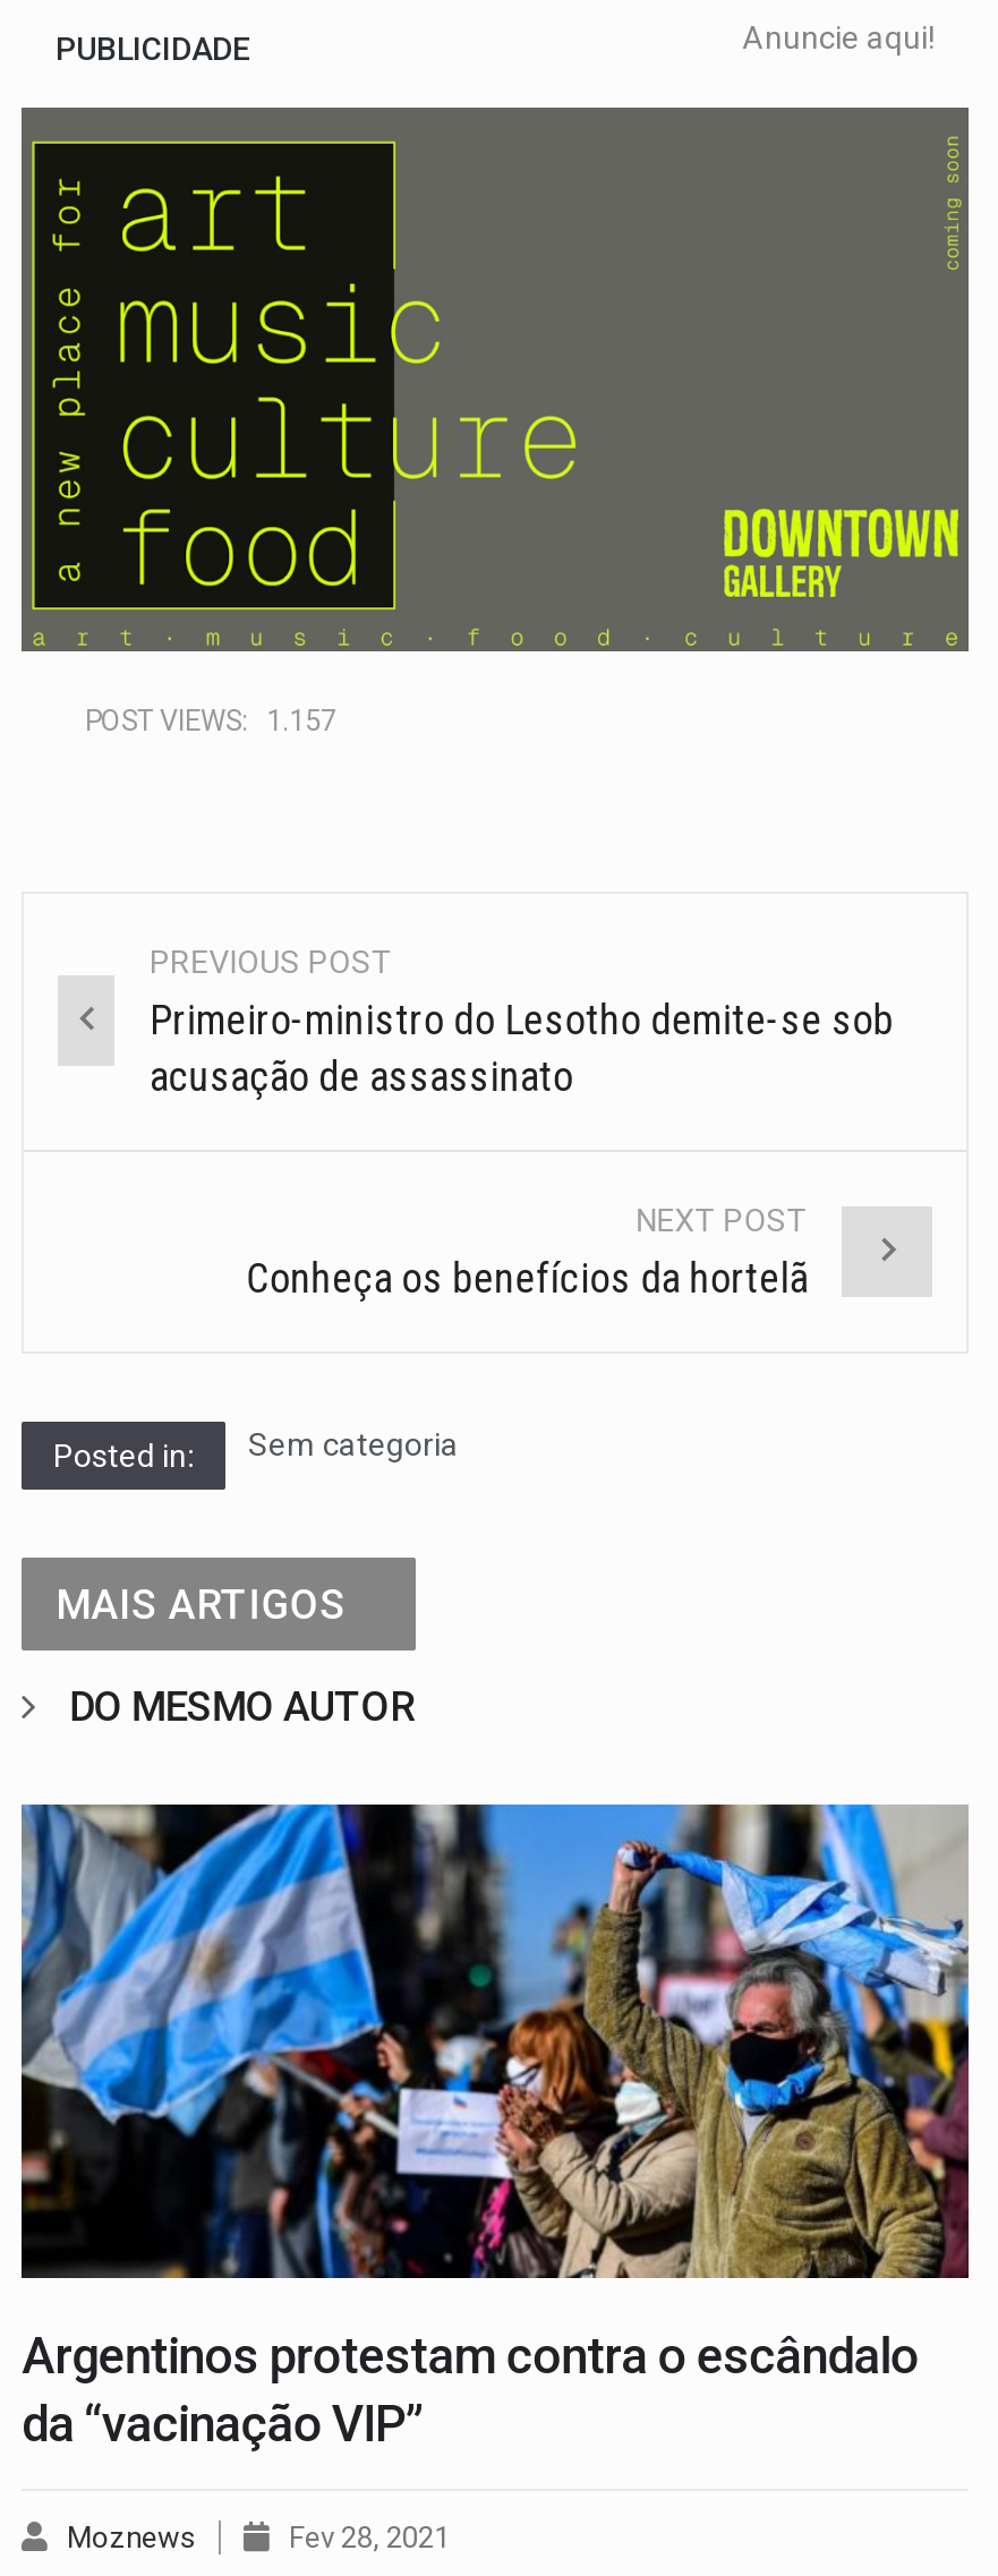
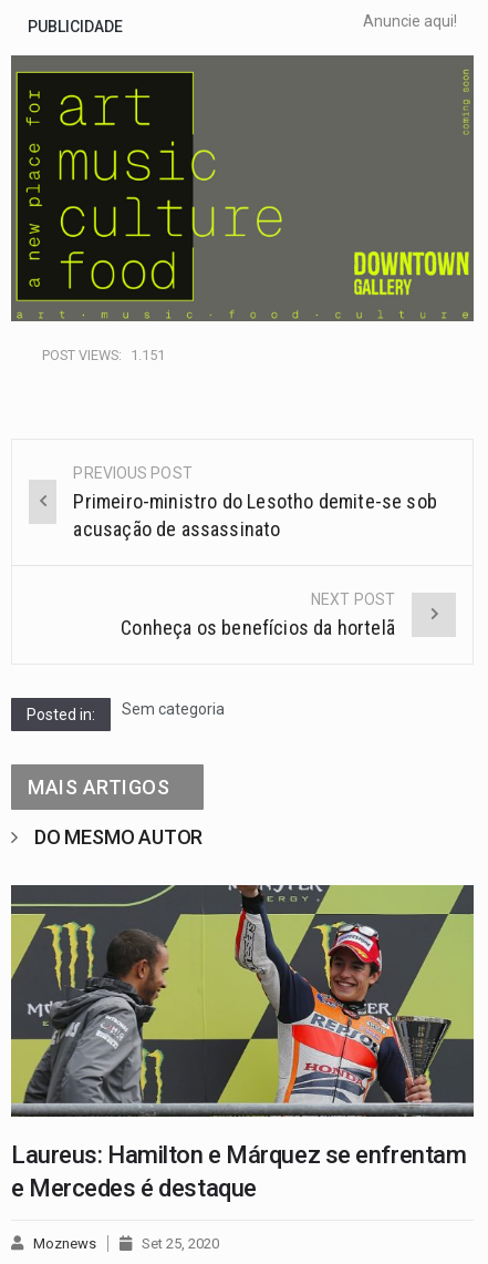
- POST VIEWS: 1.157
+ POST VIEWS: 1.151

- [image]
- Argentinos protestam contra o escândalo
- da “vacinação VIP”
+ [image]
+ Laureus: Hamilton e Márquez se enfrentam
+ e Mercedes é destaque

- Fev 28, 2021
+ Set 25, 2020
